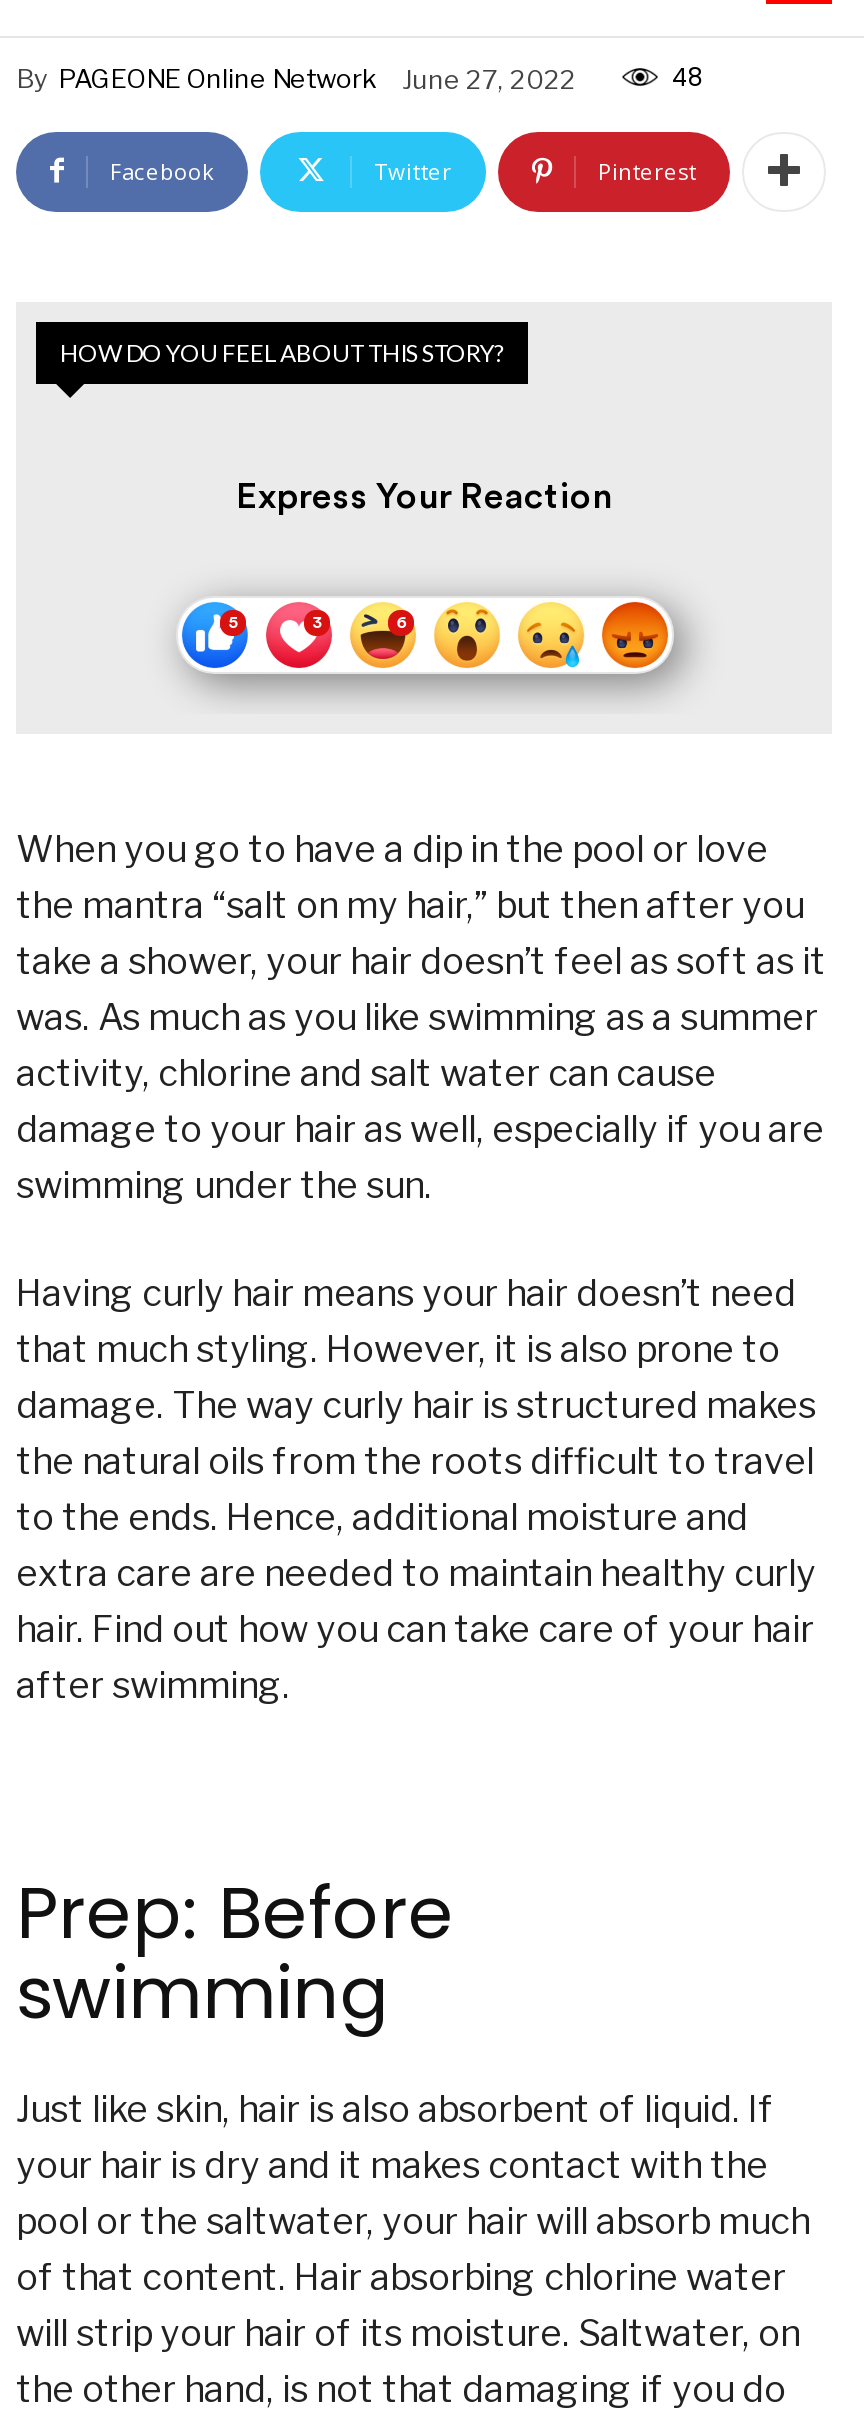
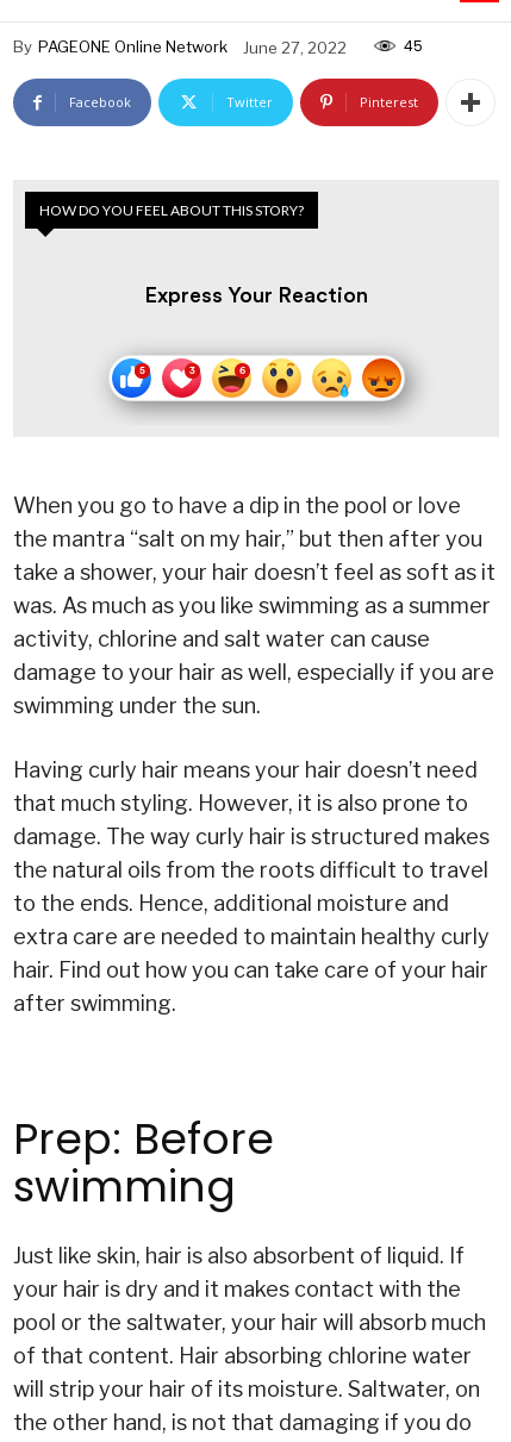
- 48
+ 45
